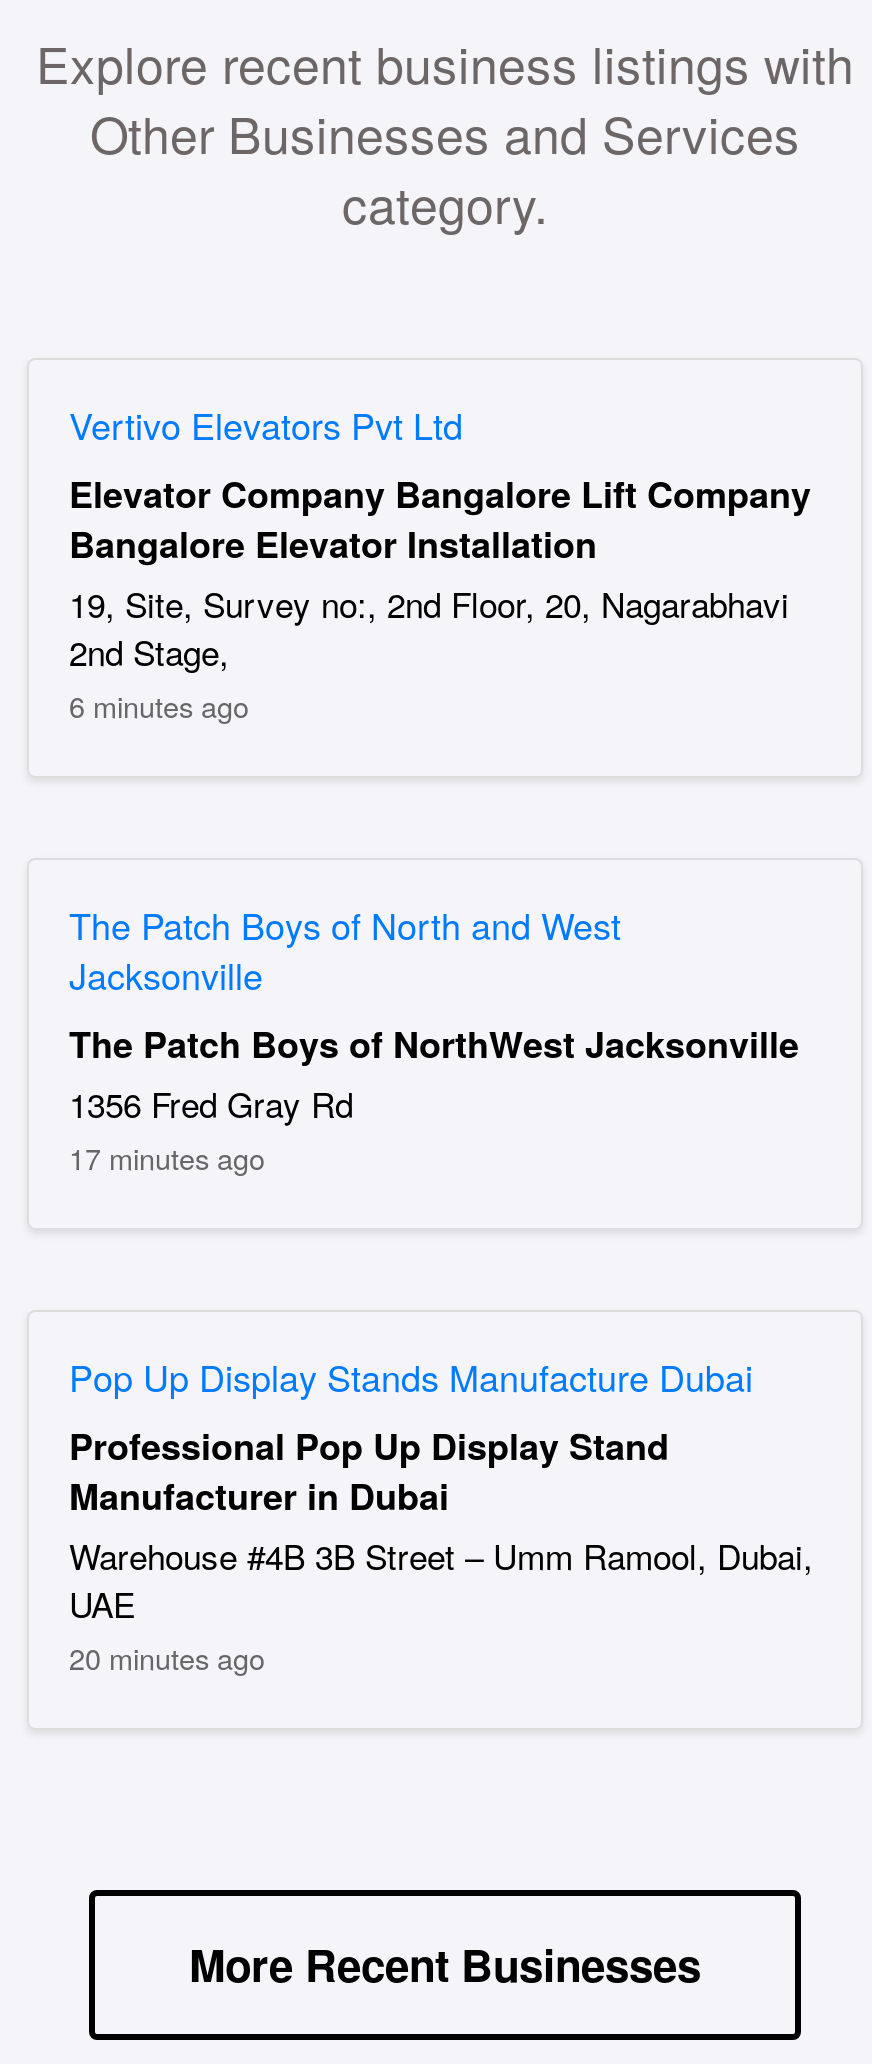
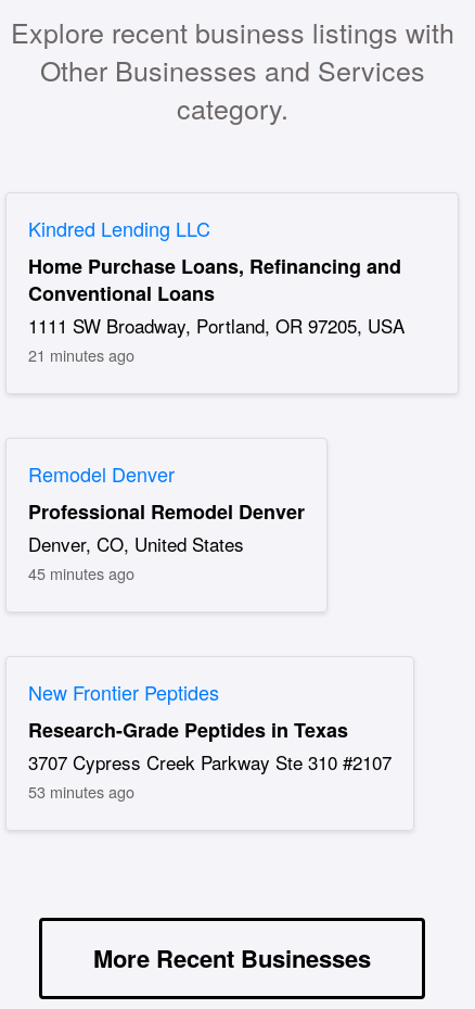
- Vertivo Elevators Pvt Ltd
- Elevator Company Bangalore Lift Company
- Bangalore Elevator Installation
- 19, Site, Survey no:, 2nd Floor, 20, Nagarabhavi
- 2nd Stage,
- 6 minutes ago
+ Kindred Lending LLC
+ Home Purchase Loans, Refinancing and
+ Conventional Loans
+ 1111 SW Broadway, Portland, OR 97205, USA
+ 21 minutes ago

- The Patch Boys of North and West
- Jacksonville
- The Patch Boys of NorthWest Jacksonville
- 1356 Fred Gray Rd
- 17 minutes ago
+ Remodel Denver
+ Professional Remodel Denver
+ Denver, CO, United States
+ 45 minutes ago

- Pop Up Display Stands Manufacture Dubai
- Professional Pop Up Display Stand
- Manufacturer in Dubai
- Warehouse #4B 3B Street – Umm Ramool, Dubai,
- UAE
- 20 minutes ago
+ New Frontier Peptides
+ Research-Grade Peptides in Texas
+ 3707 Cypress Creek Parkway Ste 310 #2107
+ 53 minutes ago
